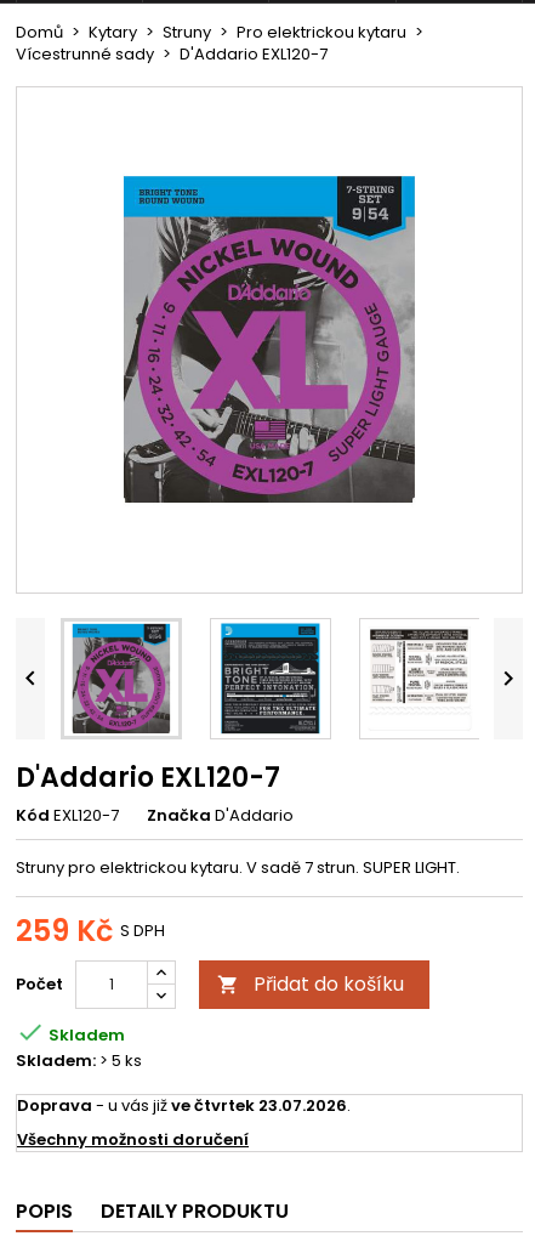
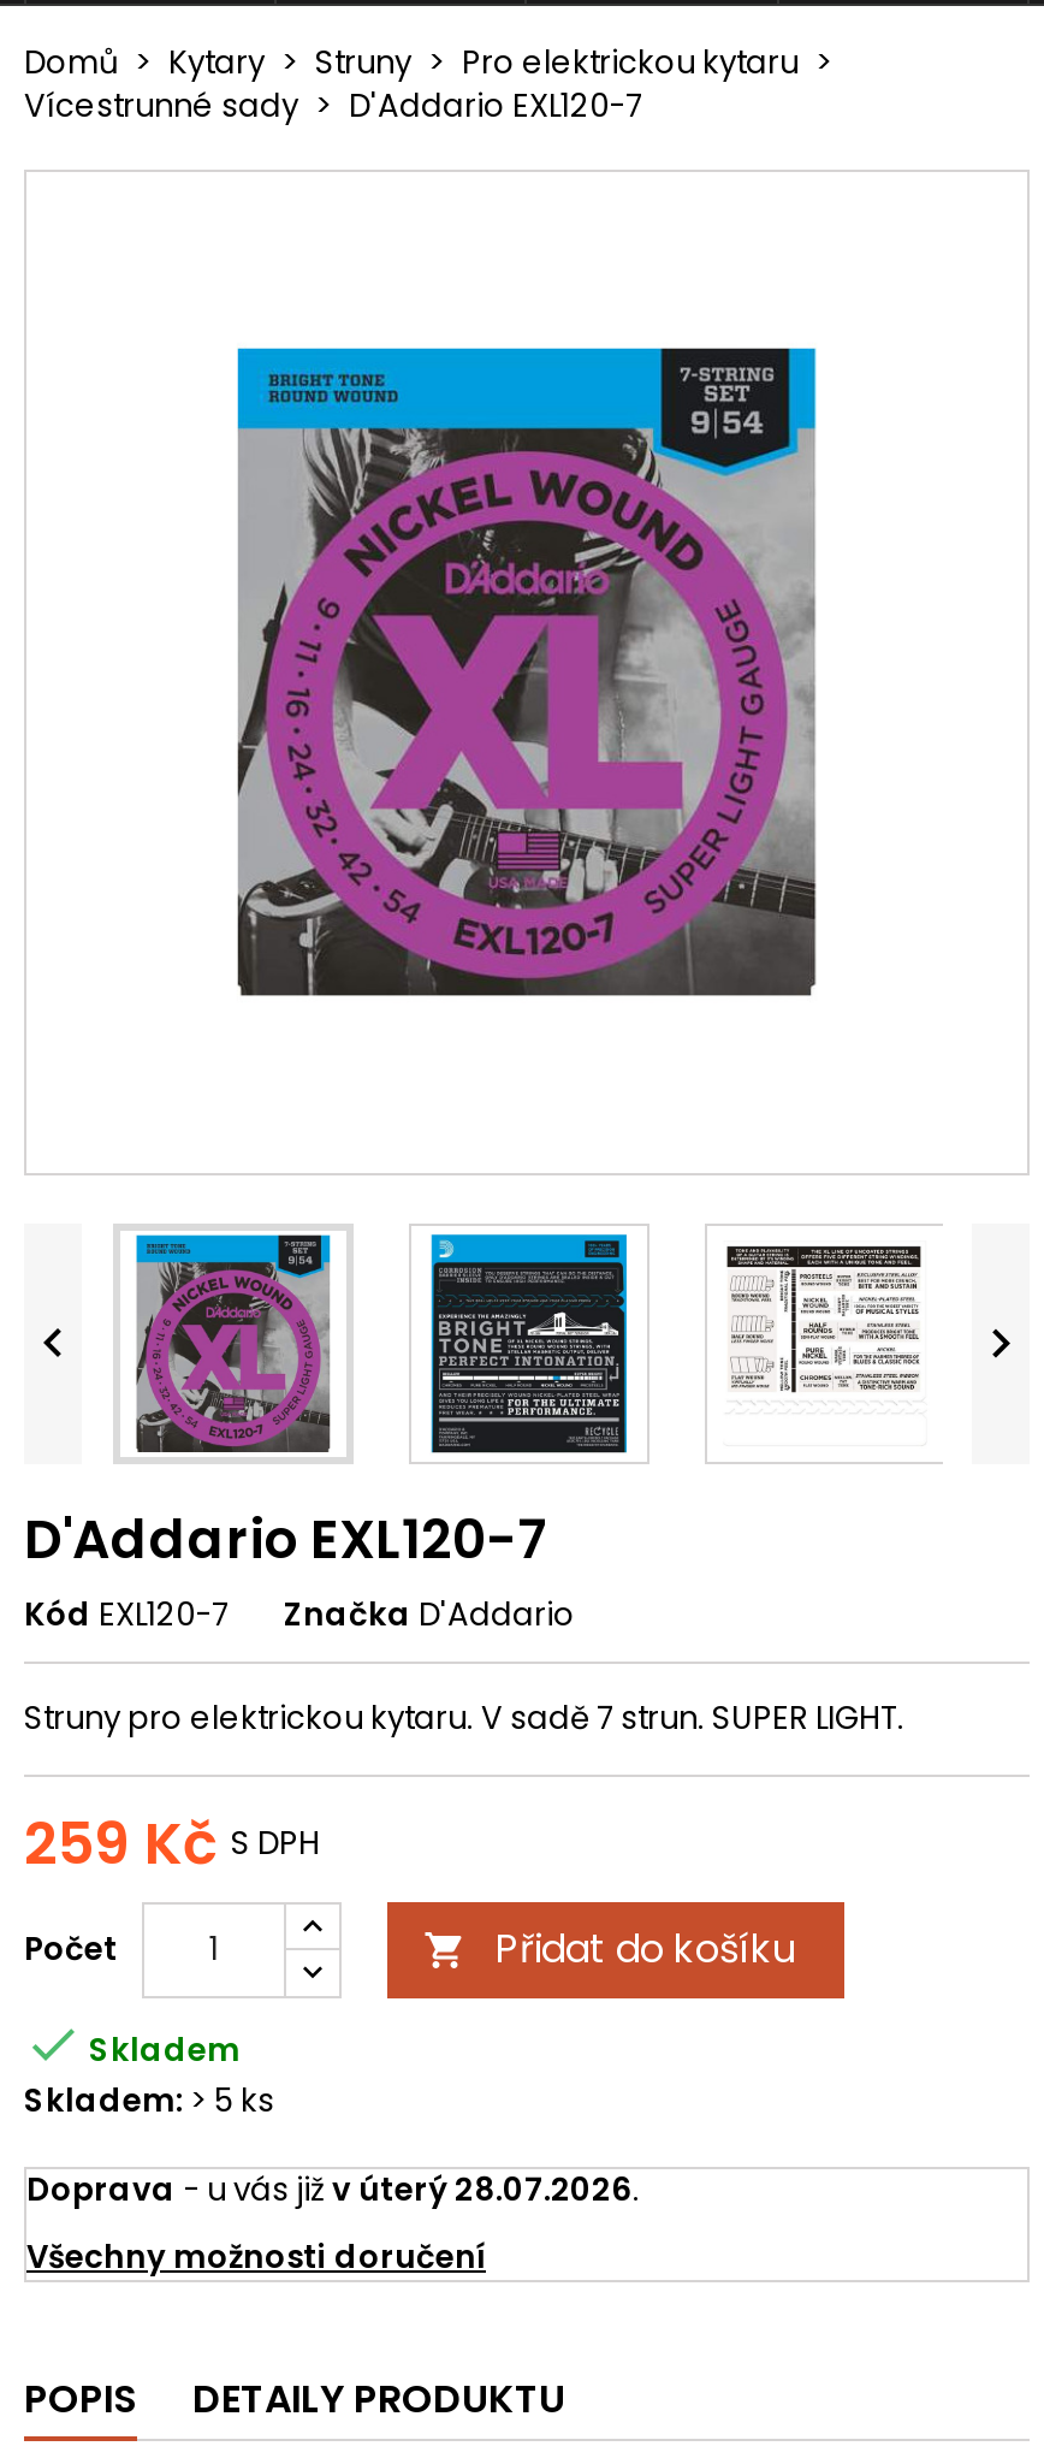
- Doprava - u vás již ve čtvrtek 23.07.2026.
+ Doprava - u vás již v úterý 28.07.2026.
